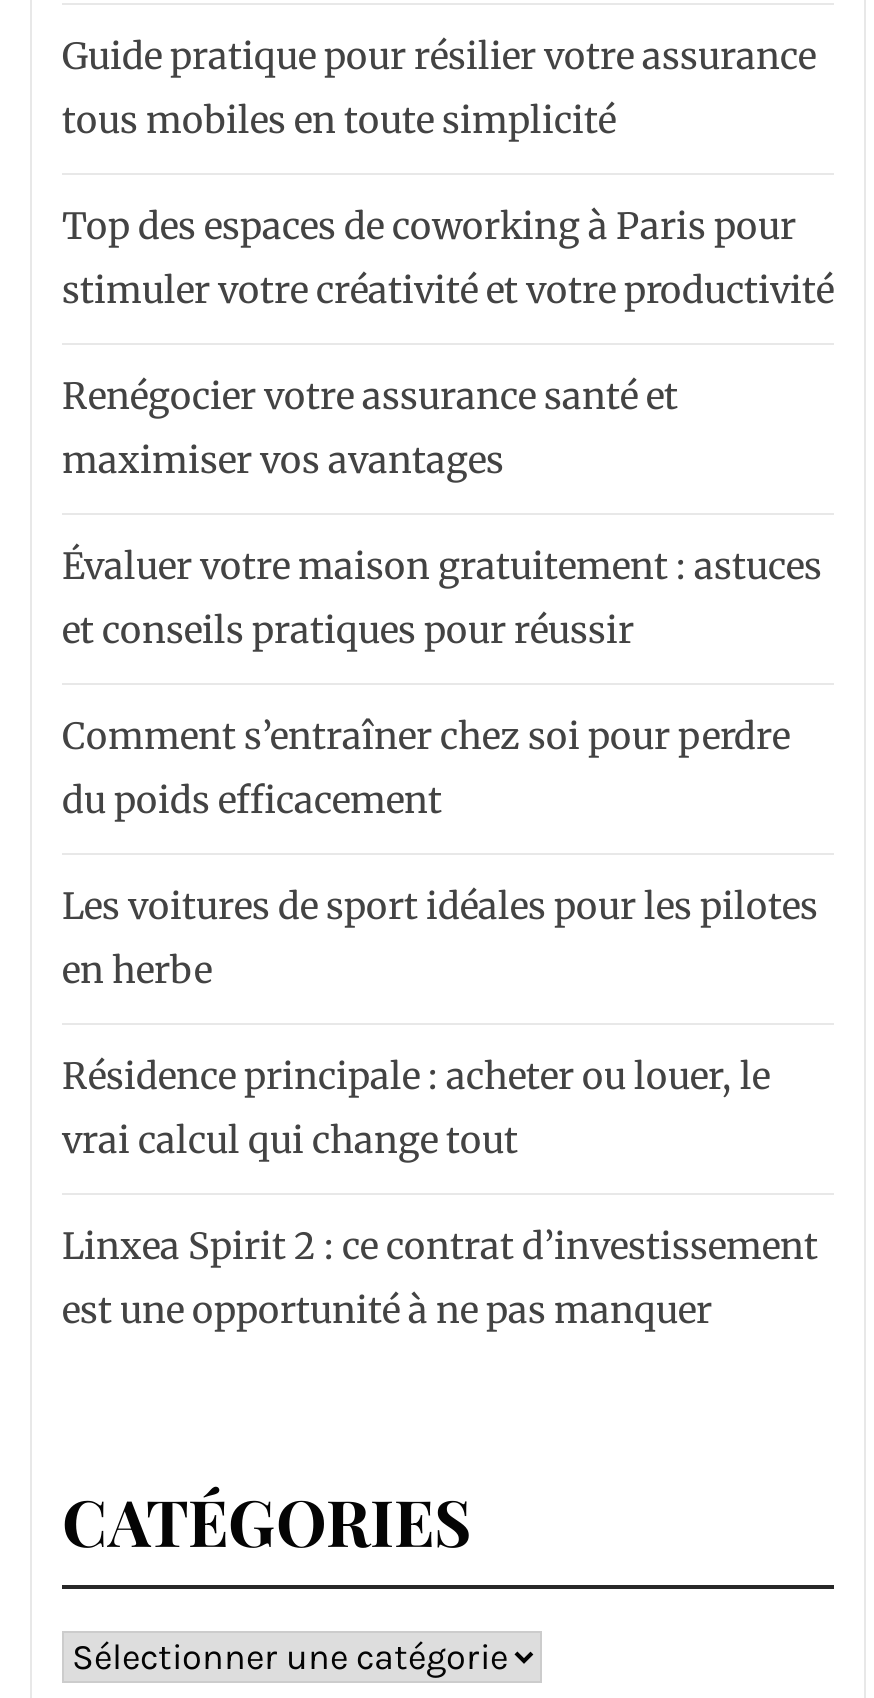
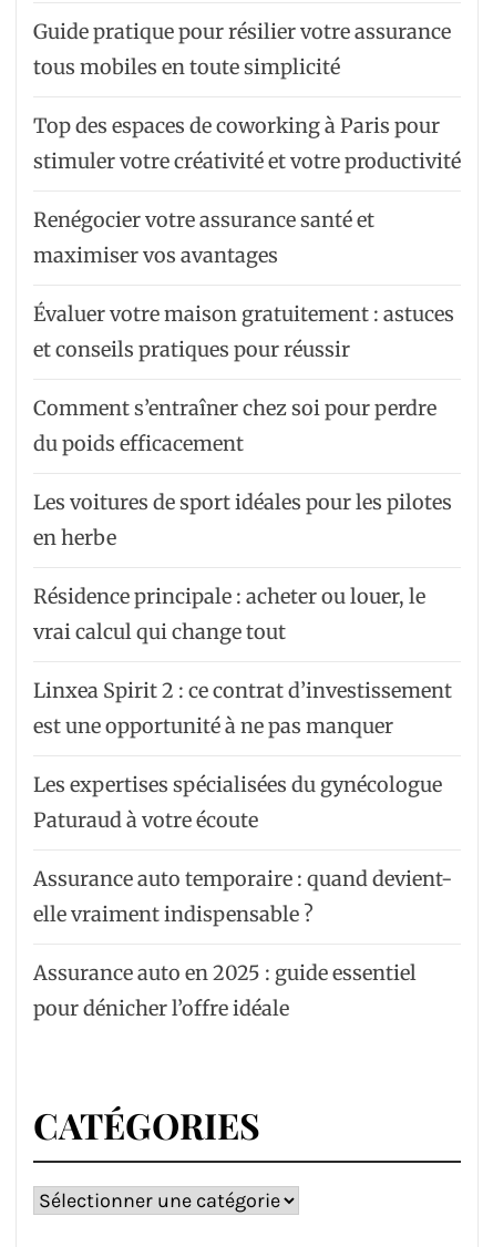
+ Les expertises spécialisées du gynécologue
+ Paturaud à votre écoute
+ Assurance auto temporaire : quand devient-
+ elle vraiment indispensable ?
+ Assurance auto en 2025 : guide essentiel
+ pour dénicher l’offre idéale
